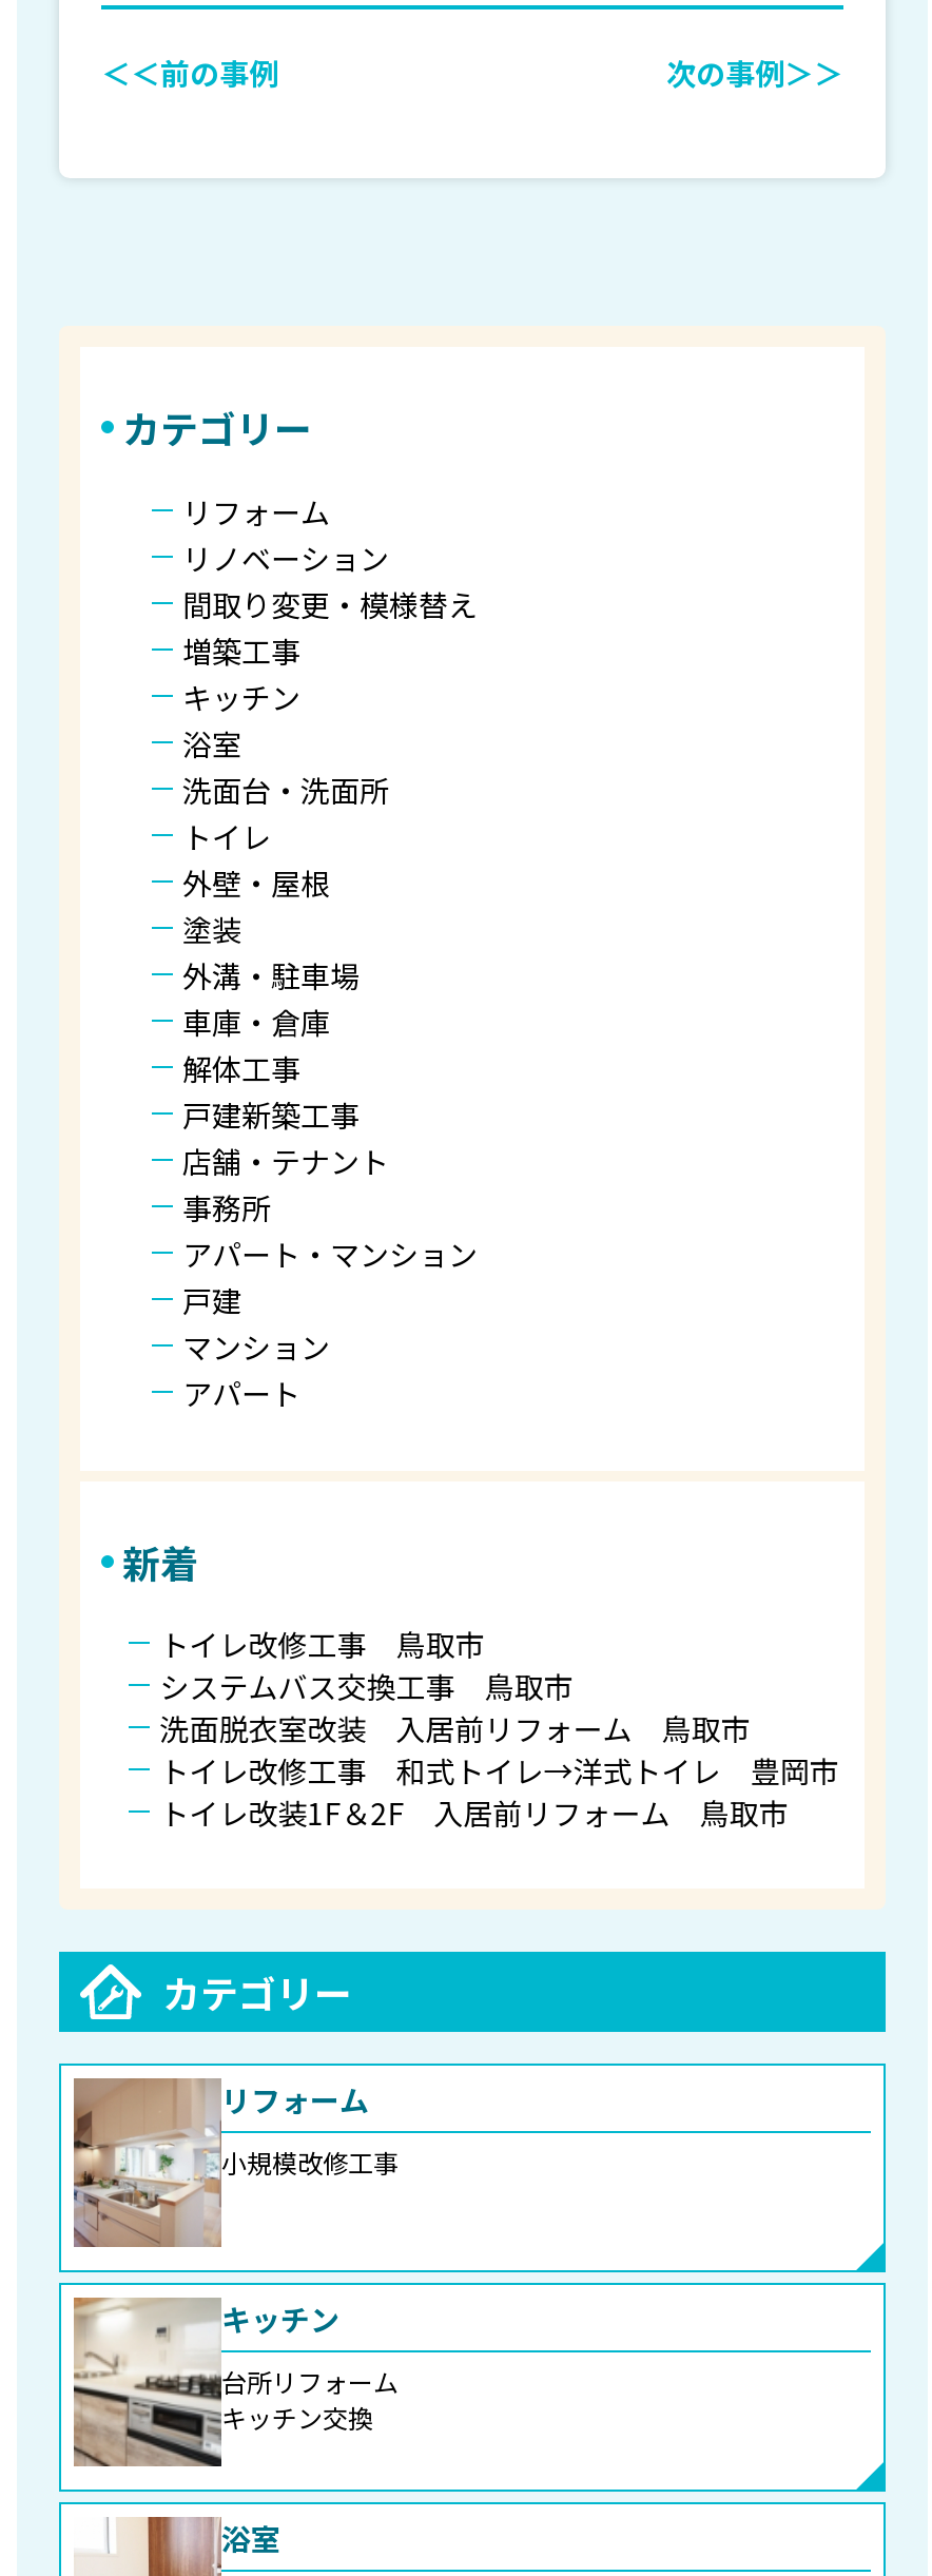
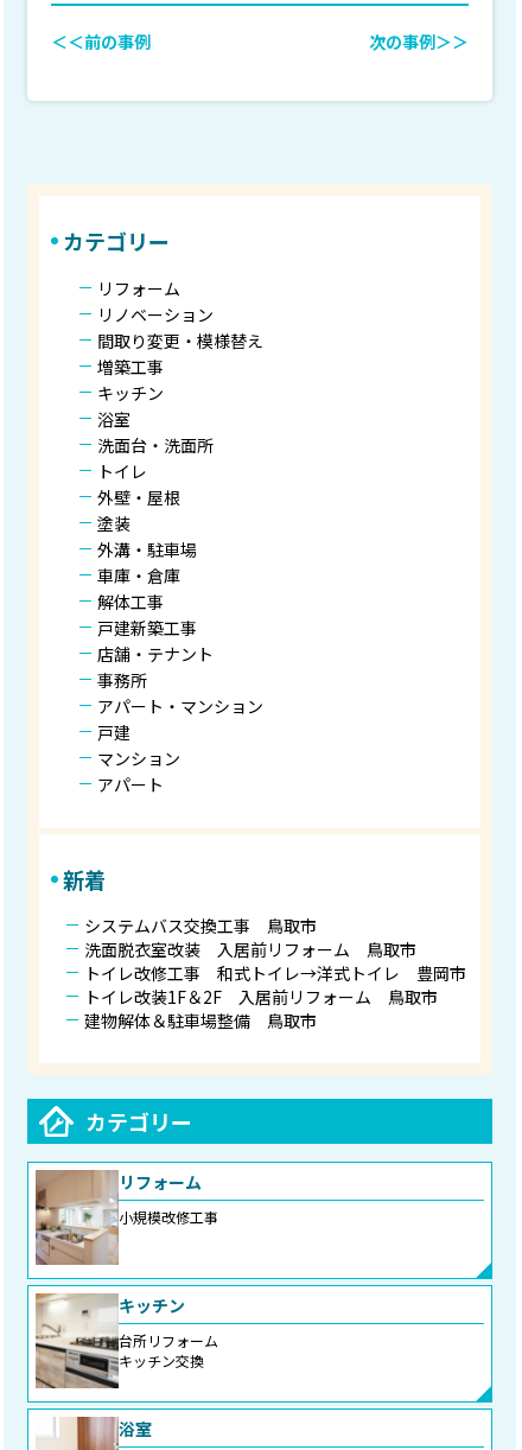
- トイレ改修工事 鳥取市

moved up: システムバス交換工事 鳥取市 | 洗面脱衣室改装 入居前リフォーム 鳥取市 | トイレ改装1F＆2F 入居前リフォーム 鳥取市

+ 建物解体＆駐車場整備 鳥取市
